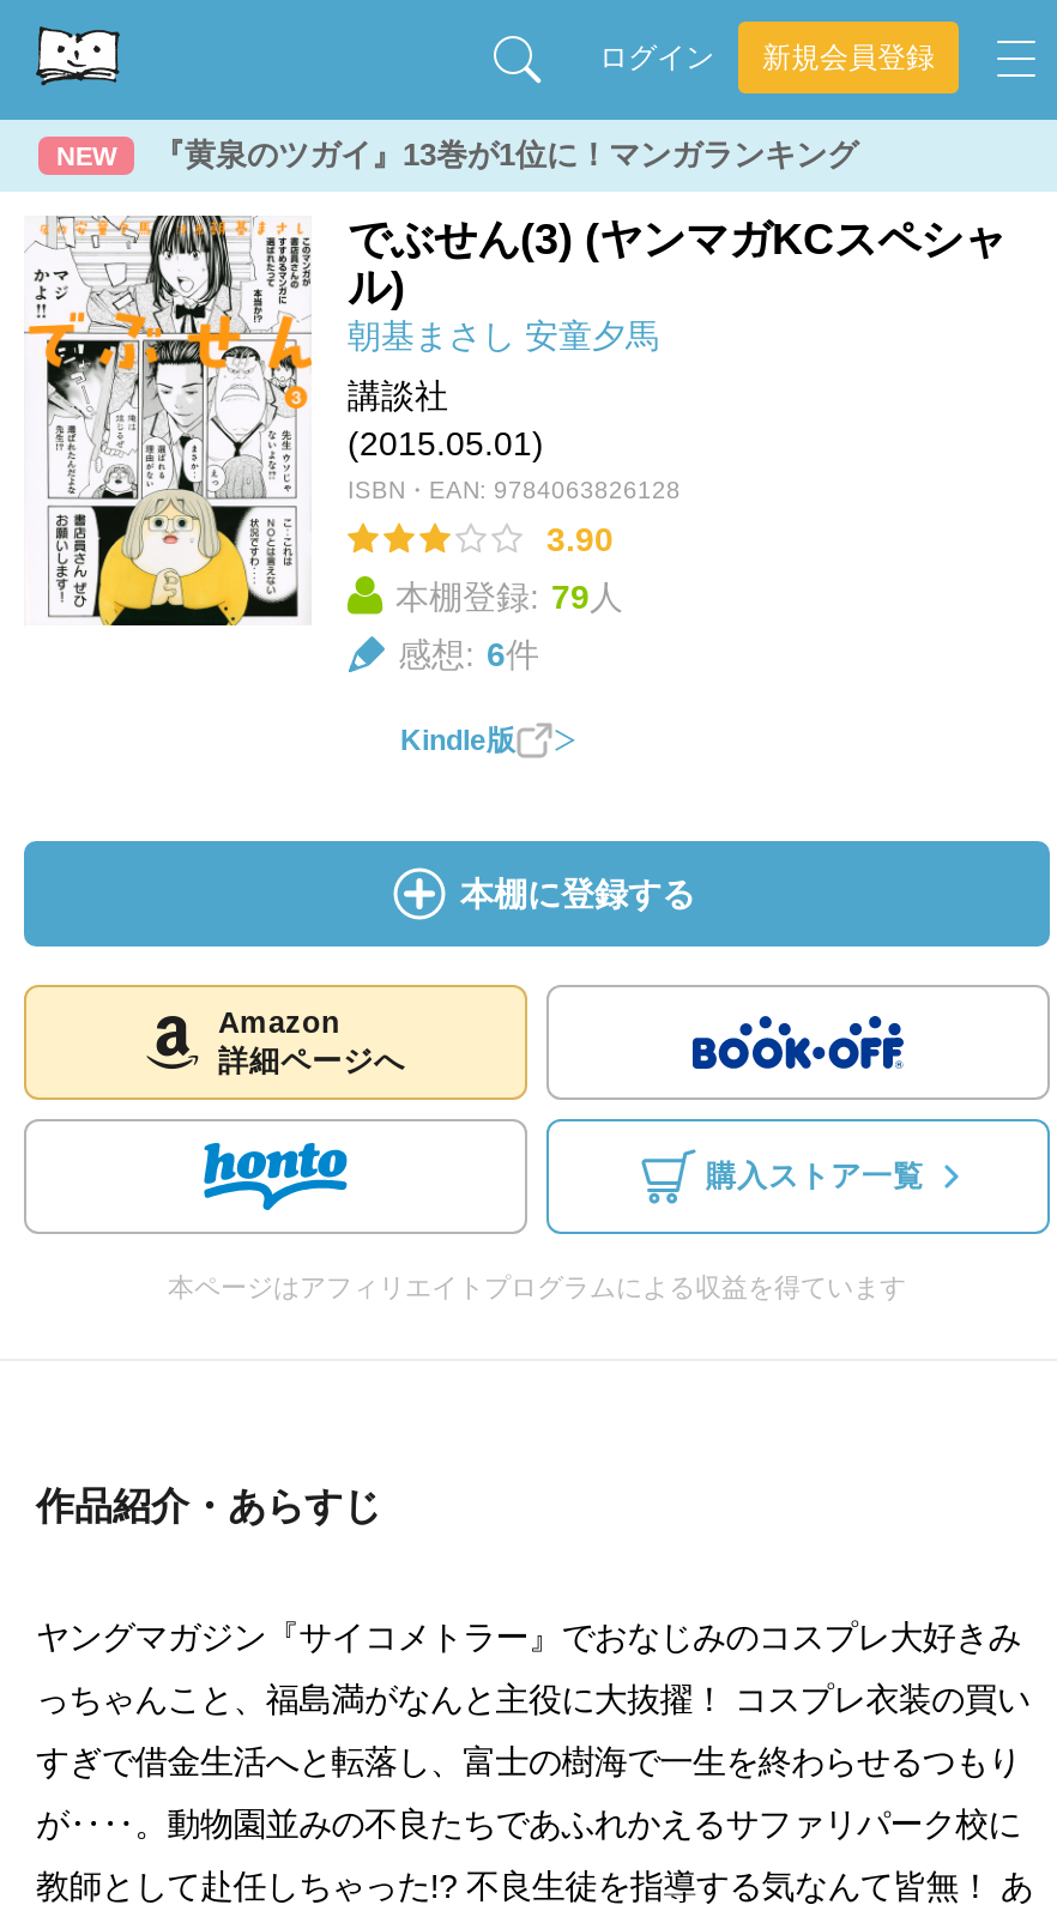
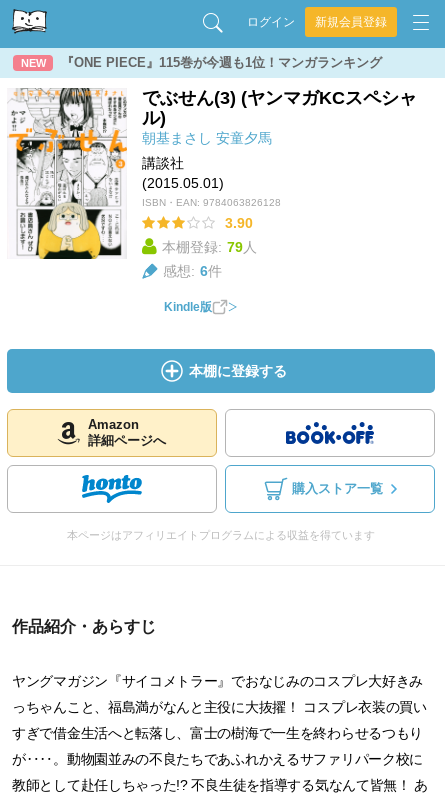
- 『黄泉のツガイ』13巻が1位に！マンガランキング
+ 『ONE PIECE』115巻が今週も1位！マンガランキング
